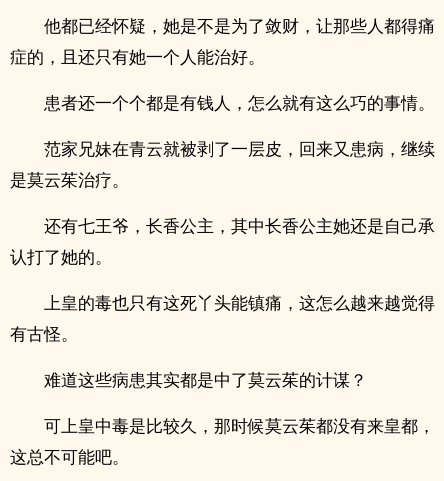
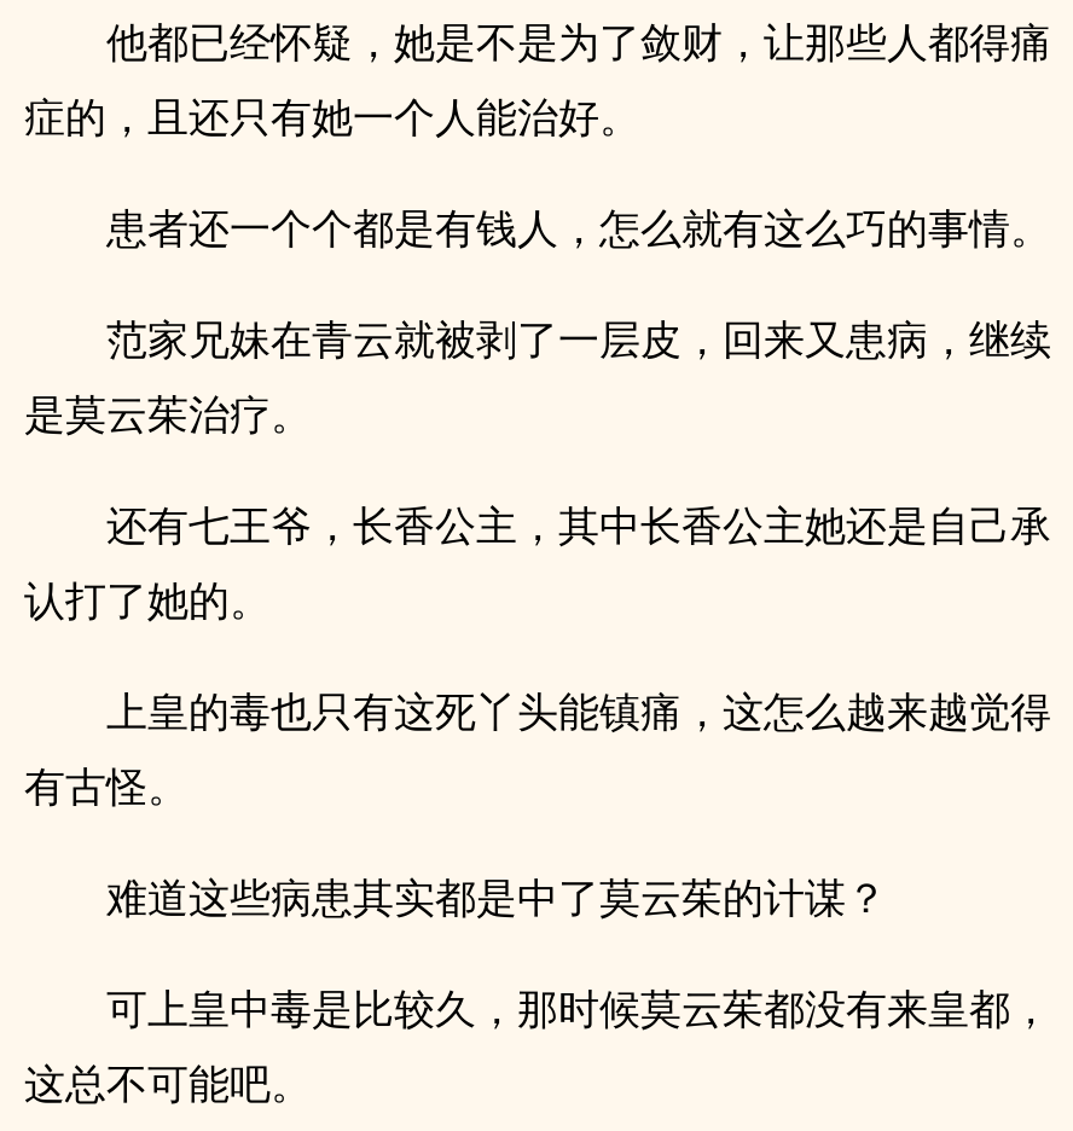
- 范家‍‌兄‍妹在青云就被剥了一层皮，回来又患病，继续
+ 范家兄‍妹‍‌在青云就被剥了一层皮，回来又患病，继续
